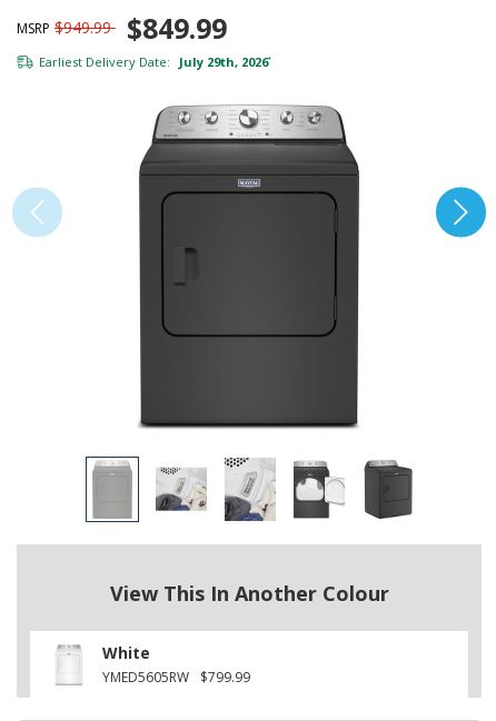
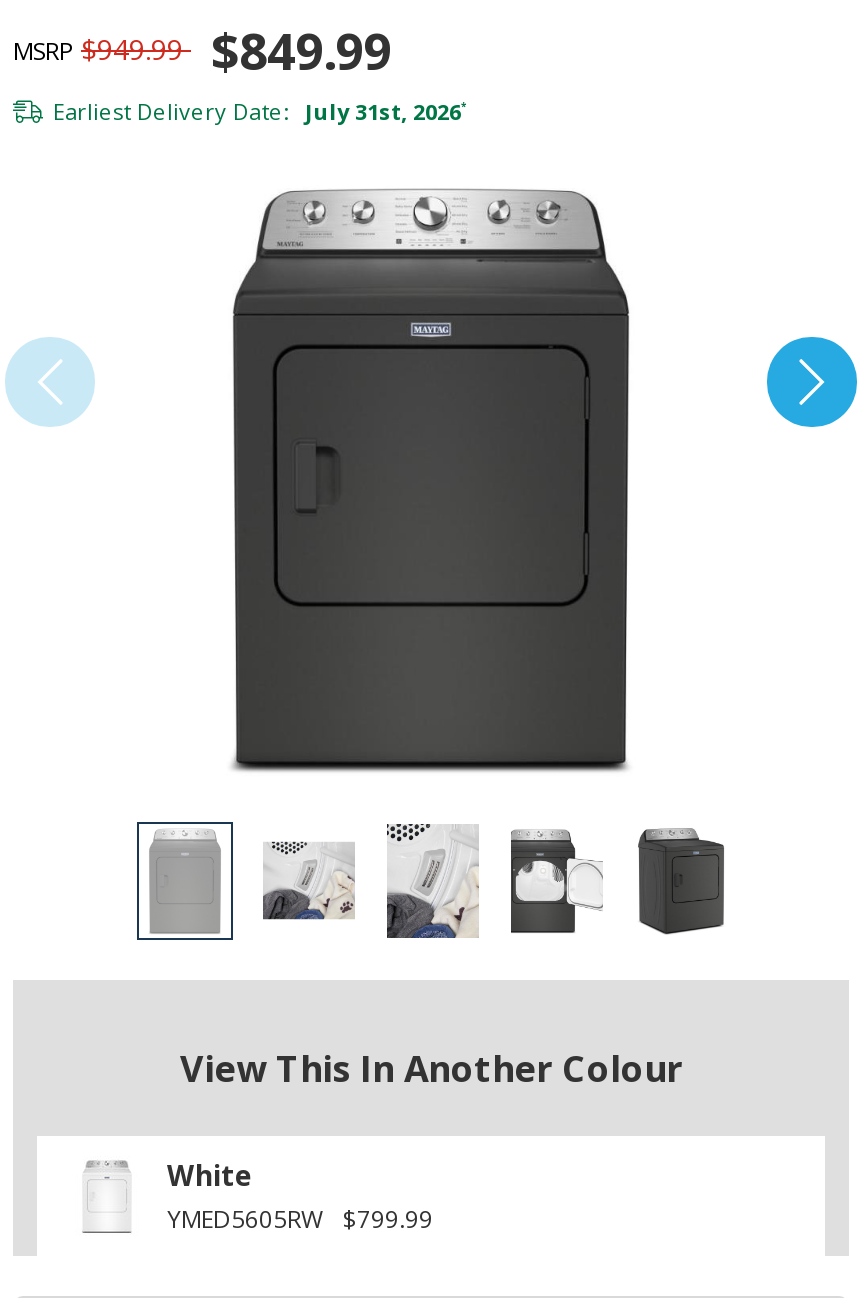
- Earliest Delivery Date: July 29th, 2026*
+ Earliest Delivery Date: July 31st, 2026*
